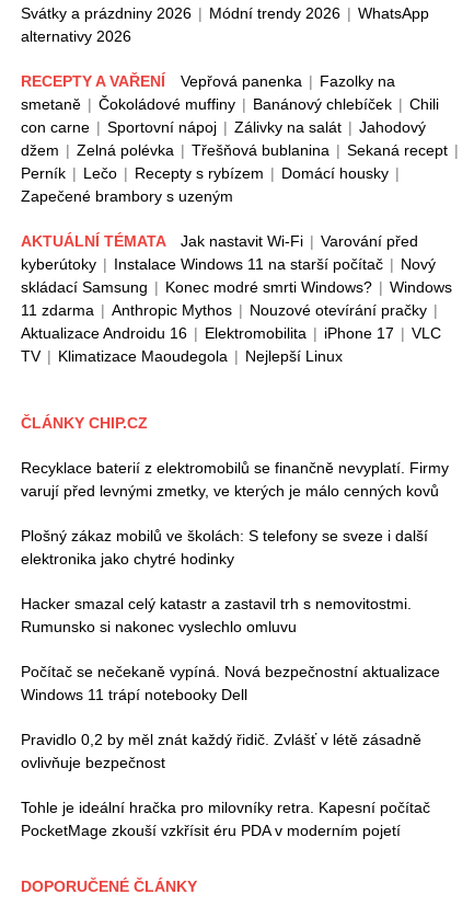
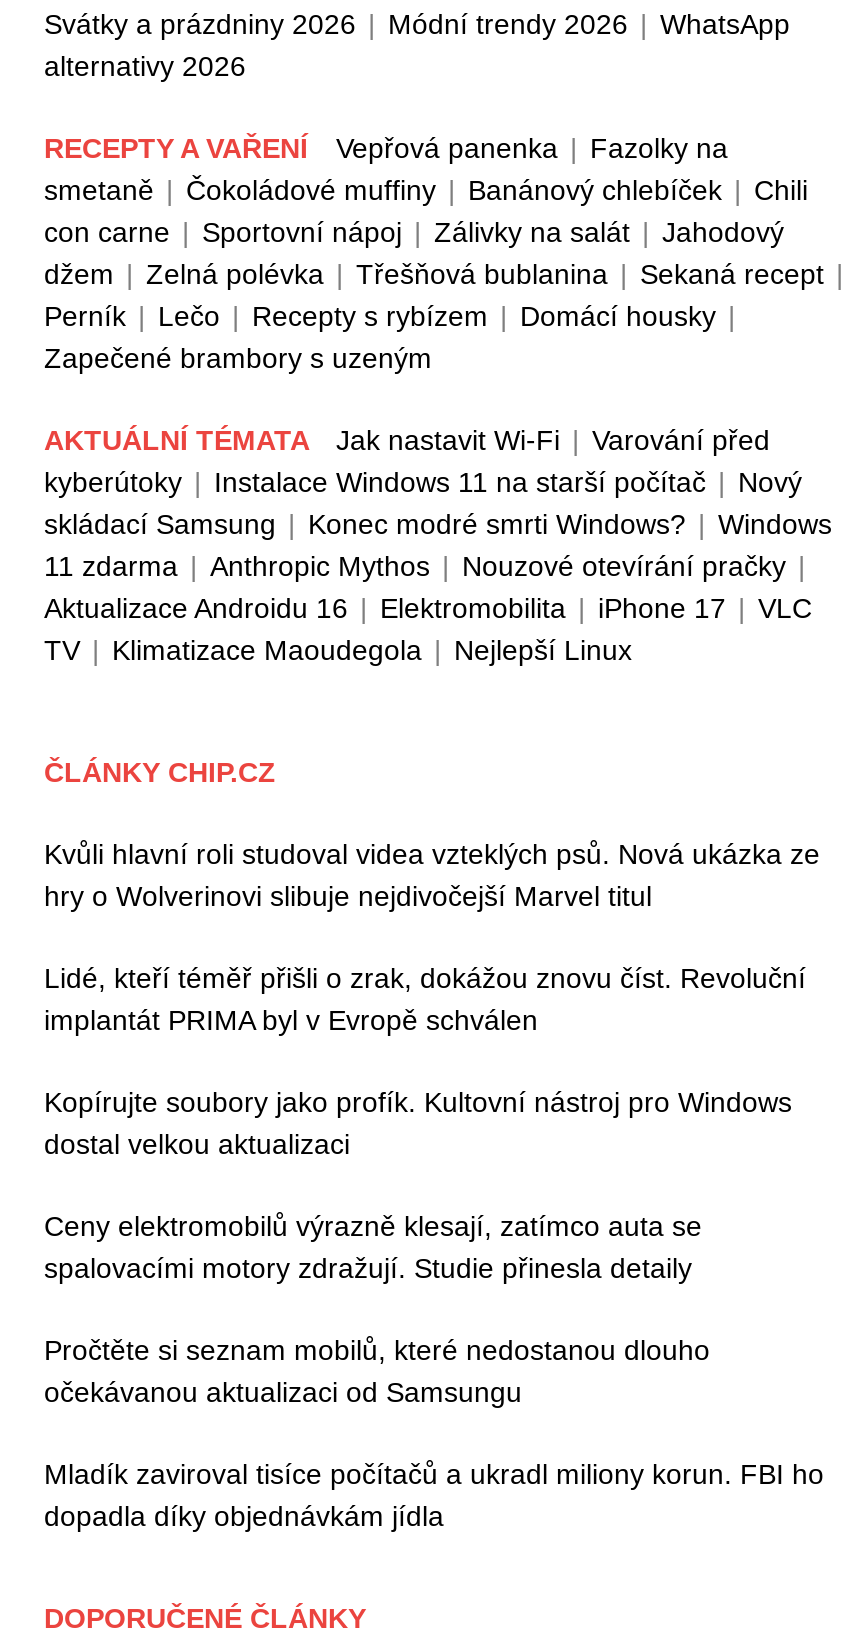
- Recyklace baterií z elektromobilů se finančně nevyplatí. Firmy
- varují před levnými zmetky, ve kterých je málo cenných kovů
+ Kvůli hlavní roli studoval videa vzteklých psů. Nová ukázka ze
+ hry o Wolverinovi slibuje nejdivočejší Marvel titul

- Plošný zákaz mobilů ve školách: S telefony se sveze i další
- elektronika jako chytré hodinky
+ Lidé, kteří téměř přišli o zrak, dokážou znovu číst. Revoluční
+ implantát PRIMA byl v Evropě schválen

- Hacker smazal celý katastr a zastavil trh s nemovitostmi.
- Rumunsko si nakonec vyslechlo omluvu
+ Kopírujte soubory jako profík. Kultovní nástroj pro Windows
+ dostal velkou aktualizaci

- Počítač se nečekaně vypíná. Nová bezpečnostní aktualizace
- Windows 11 trápí notebooky Dell
+ Ceny elektromobilů výrazně klesají, zatímco auta se
+ spalovacími motory zdražují. Studie přinesla detaily

- Pravidlo 0,2 by měl znát každý řidič. Zvlášť v létě zásadně
- ovlivňuje bezpečnost
+ Pročtěte si seznam mobilů, které nedostanou dlouho
+ očekávanou aktualizaci od Samsungu

- Tohle je ideální hračka pro milovníky retra. Kapesní počítač
- PocketMage zkouší vzkřísit éru PDA v moderním pojetí
+ Mladík zaviroval tisíce počítačů a ukradl miliony korun. FBI ho
+ dopadla díky objednávkám jídla
